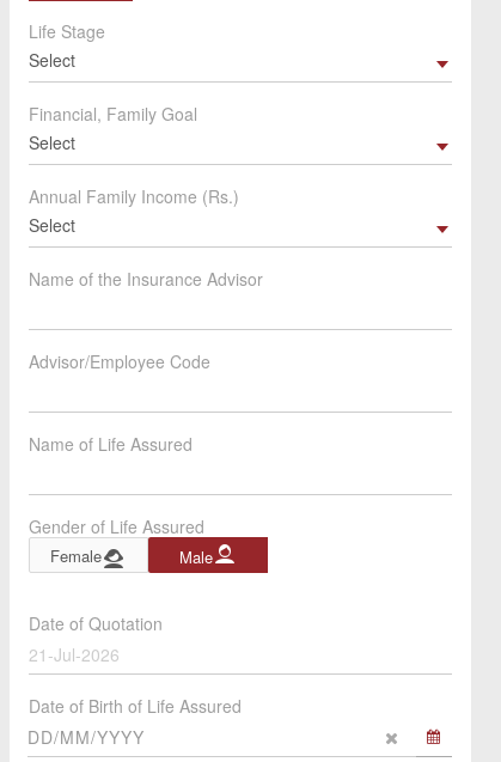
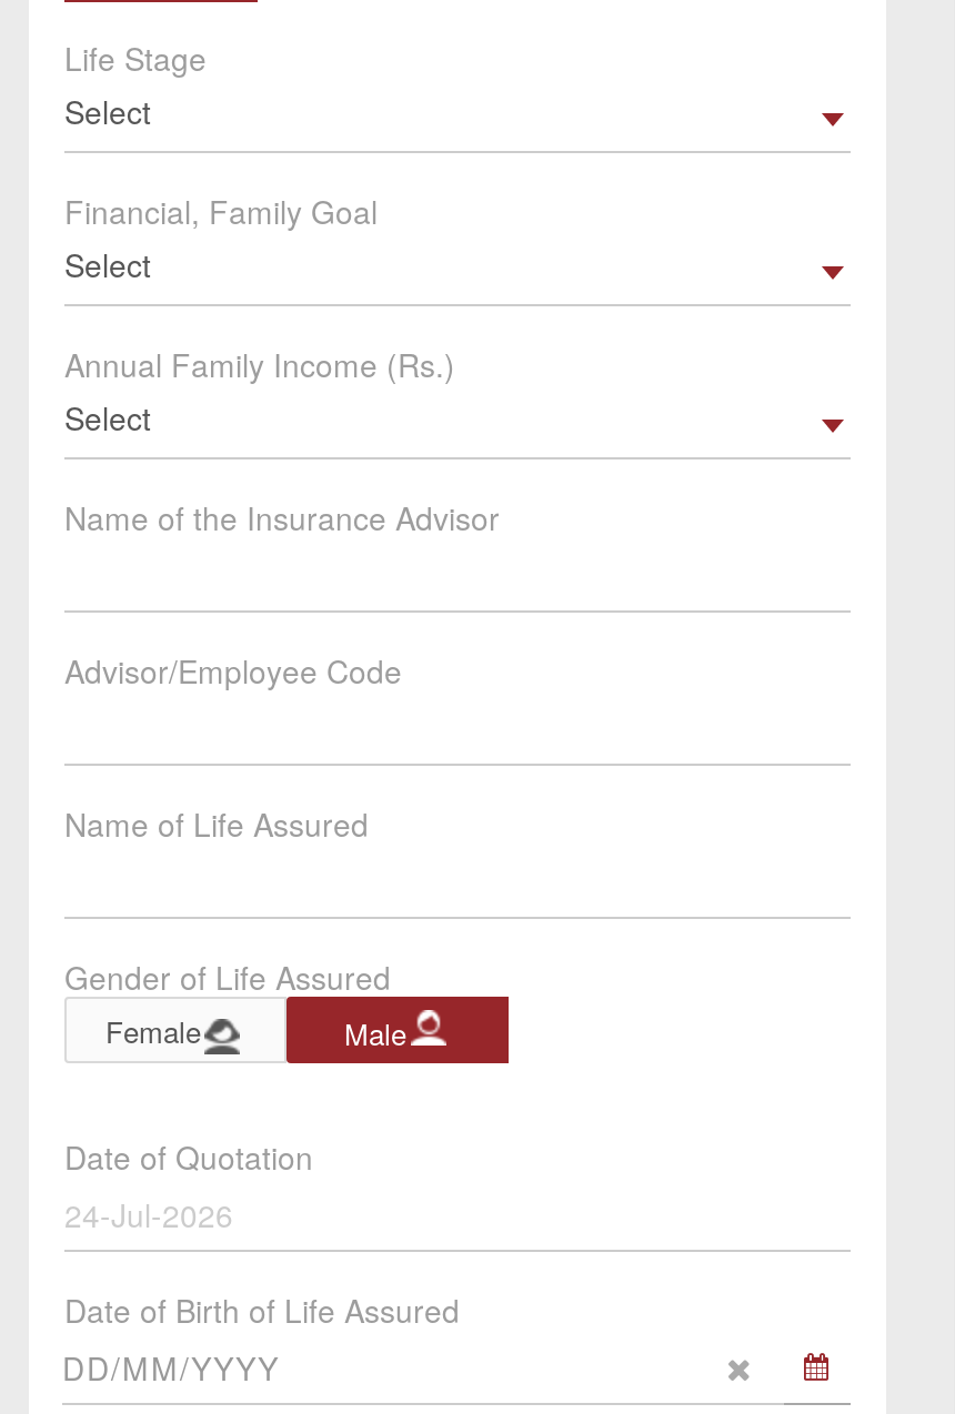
- 21-Jul-2026
+ 24-Jul-2026
